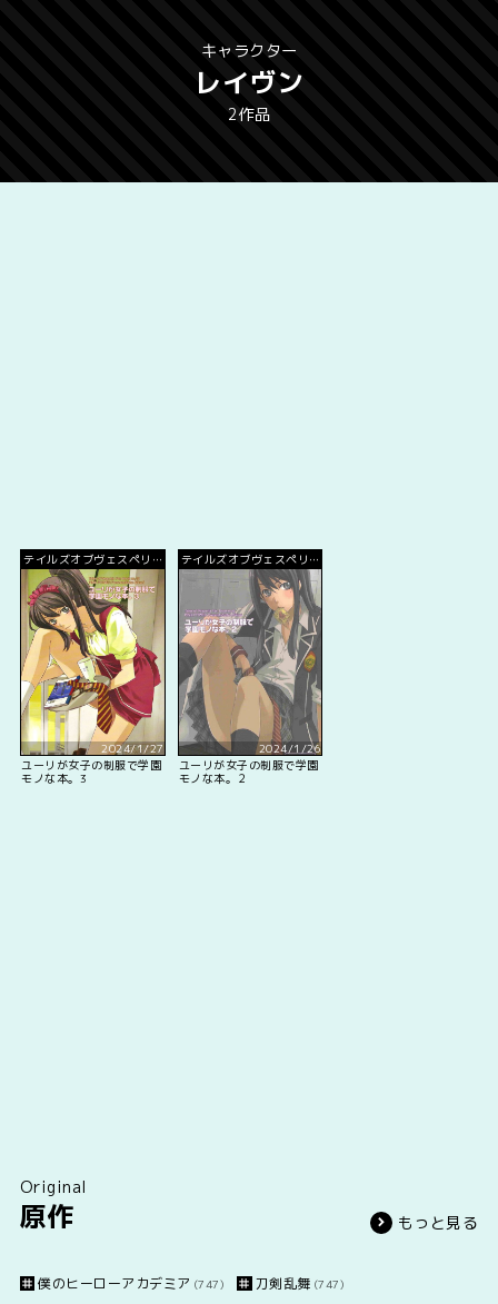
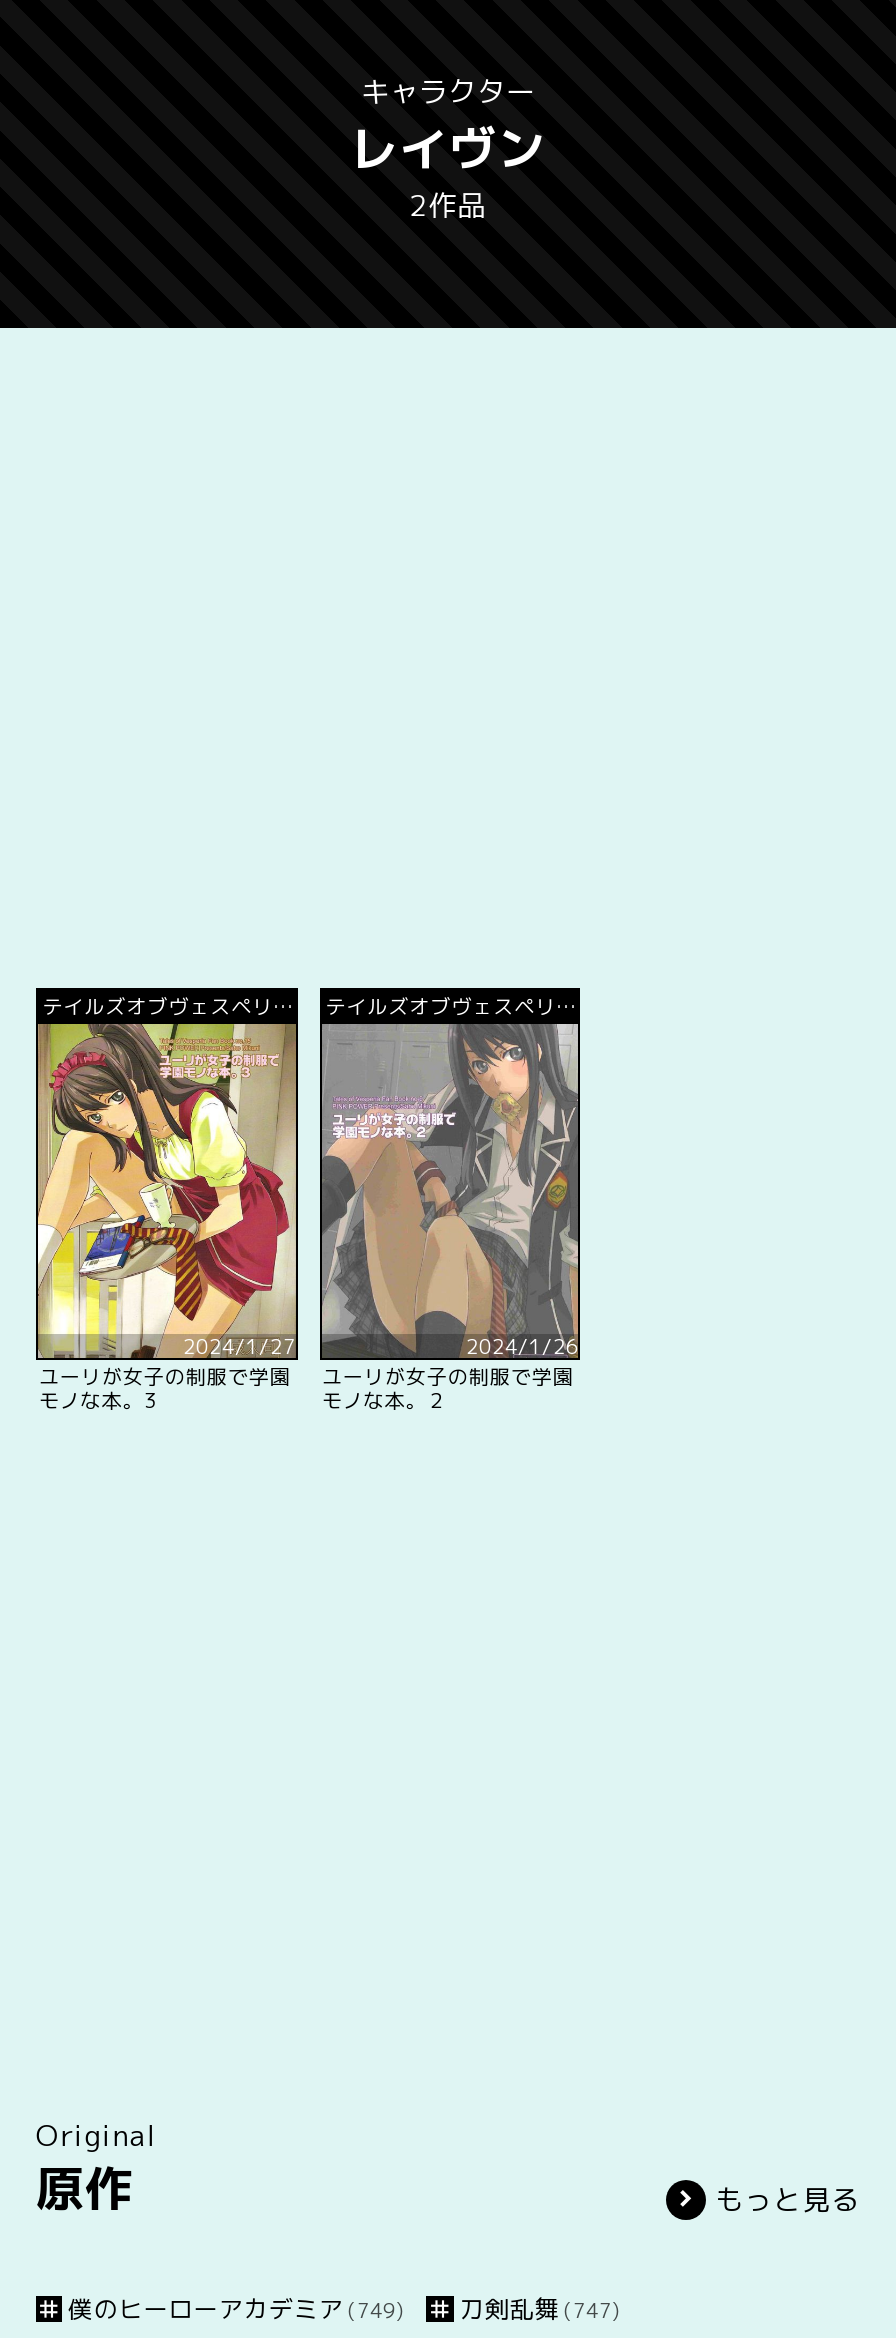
- 僕のヒーローアカデミア (747)
+ 僕のヒーローアカデミア (749)
